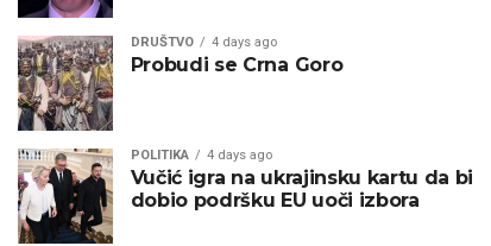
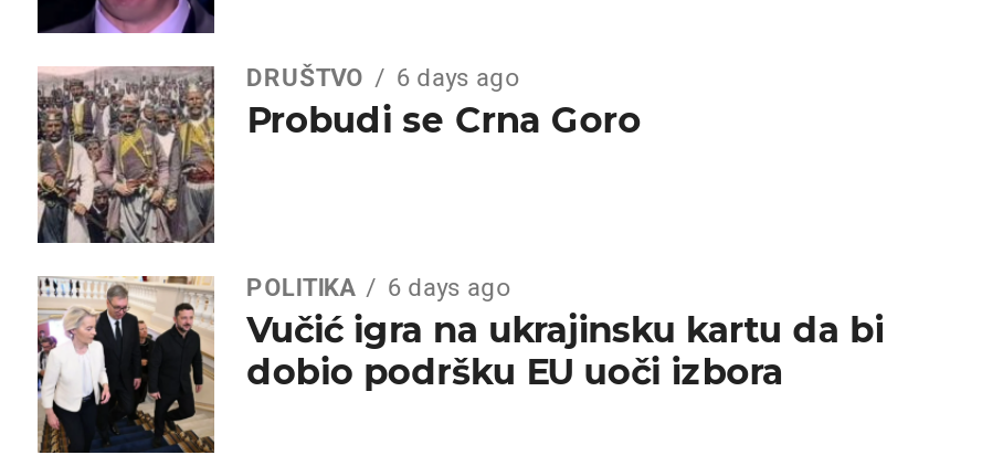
- DRUŠTVO 4 days ago
+ DRUŠTVO 6 days ago

- POLITIKA 4 days ago
+ POLITIKA 6 days ago
